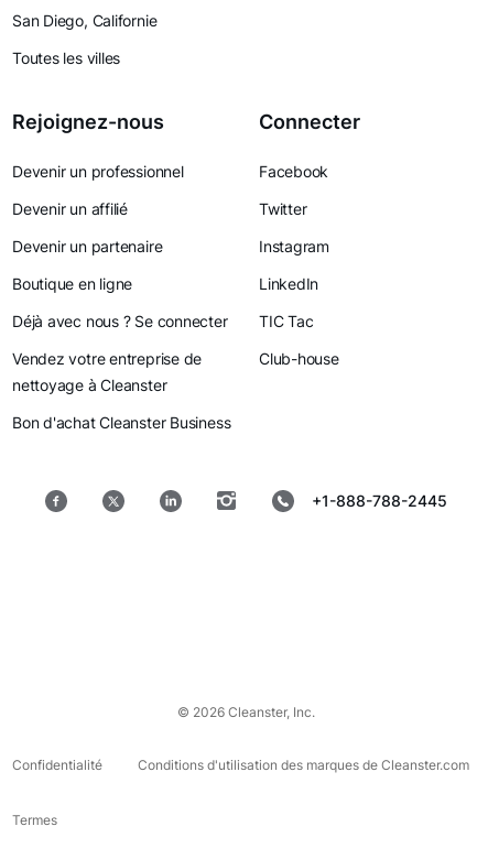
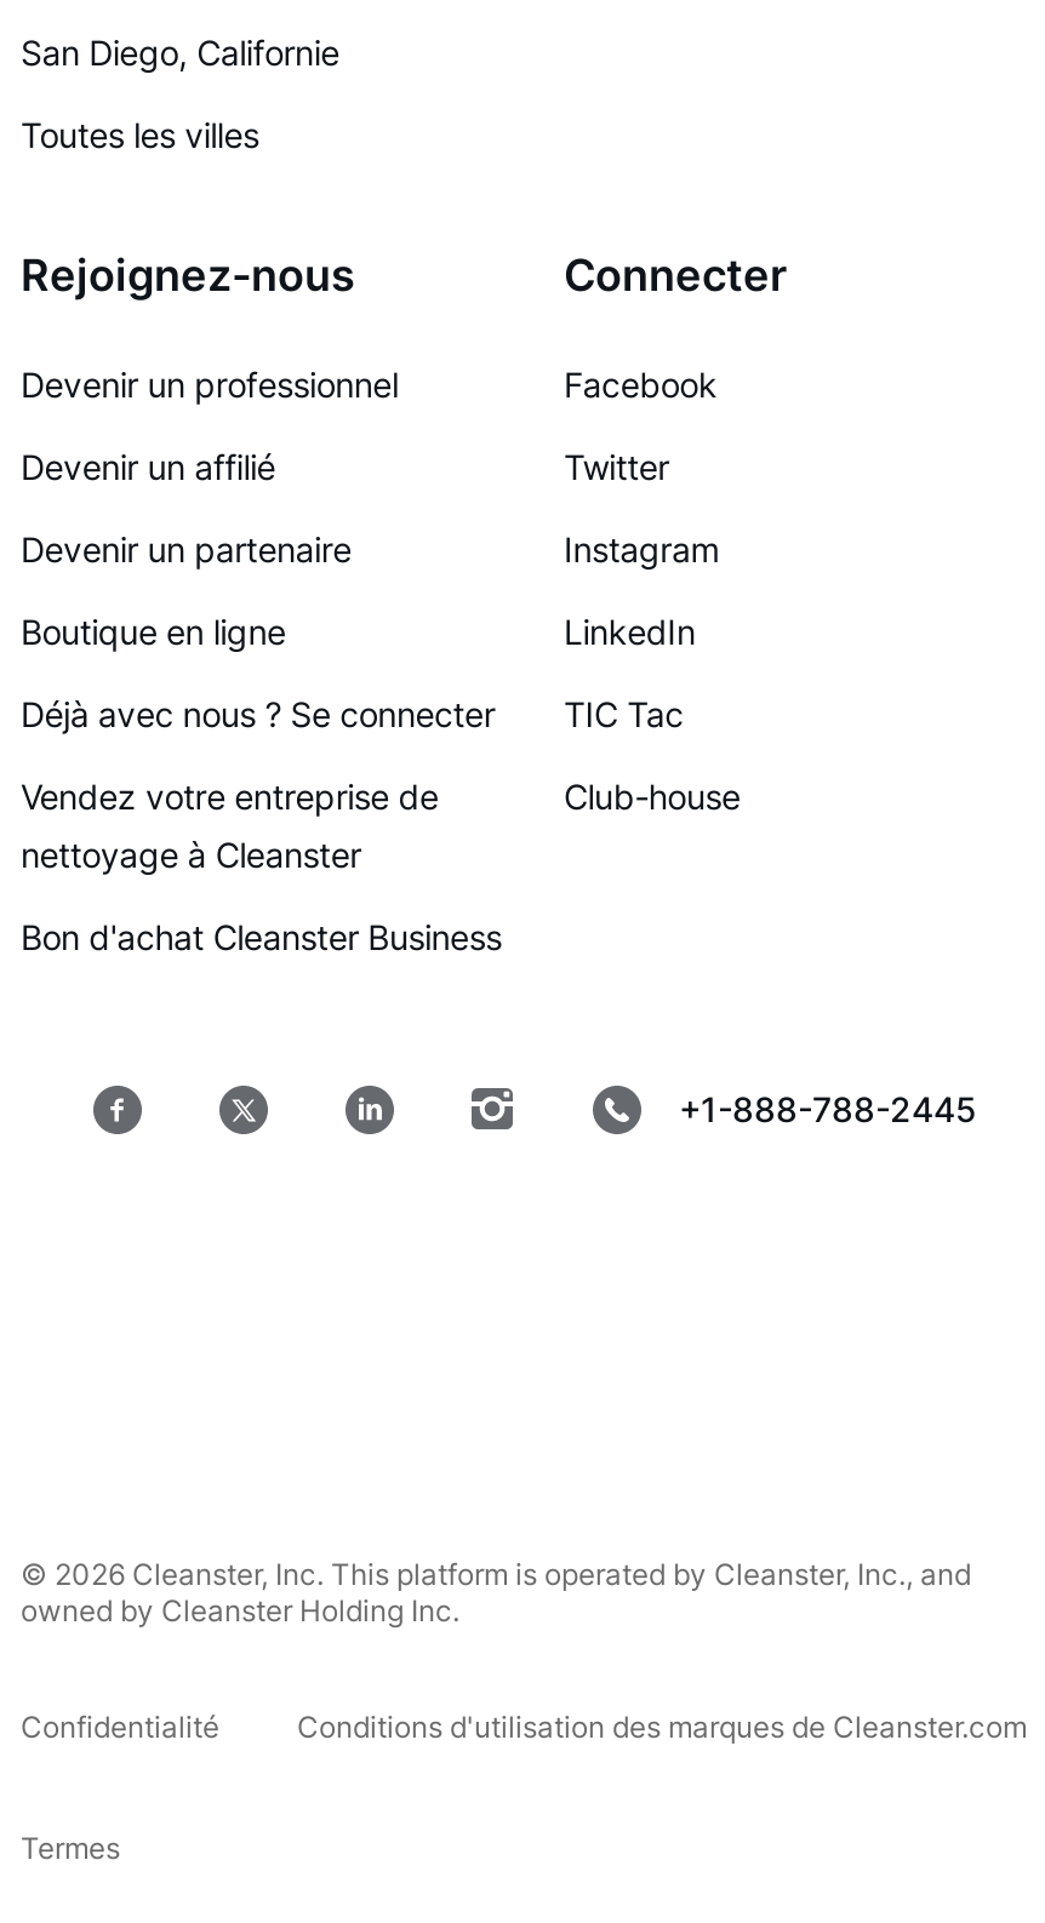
- © 2026 Cleanster, Inc.
+ © 2026 Cleanster, Inc. This platform is operated by Cleanster, Inc., and
+ owned by Cleanster Holding Inc.
